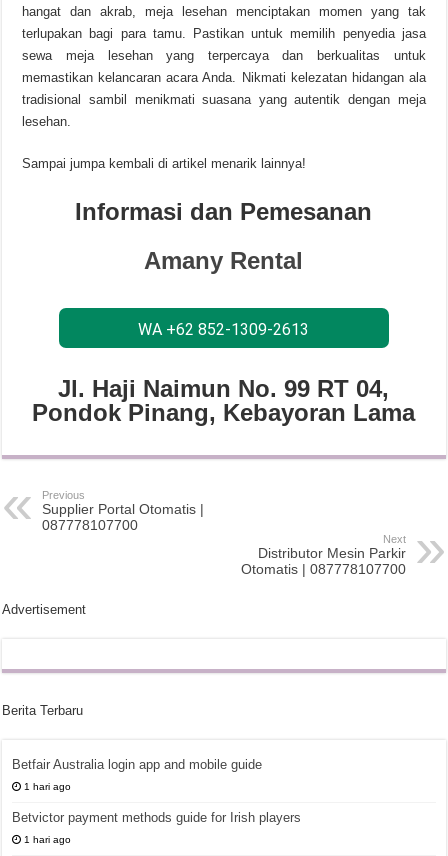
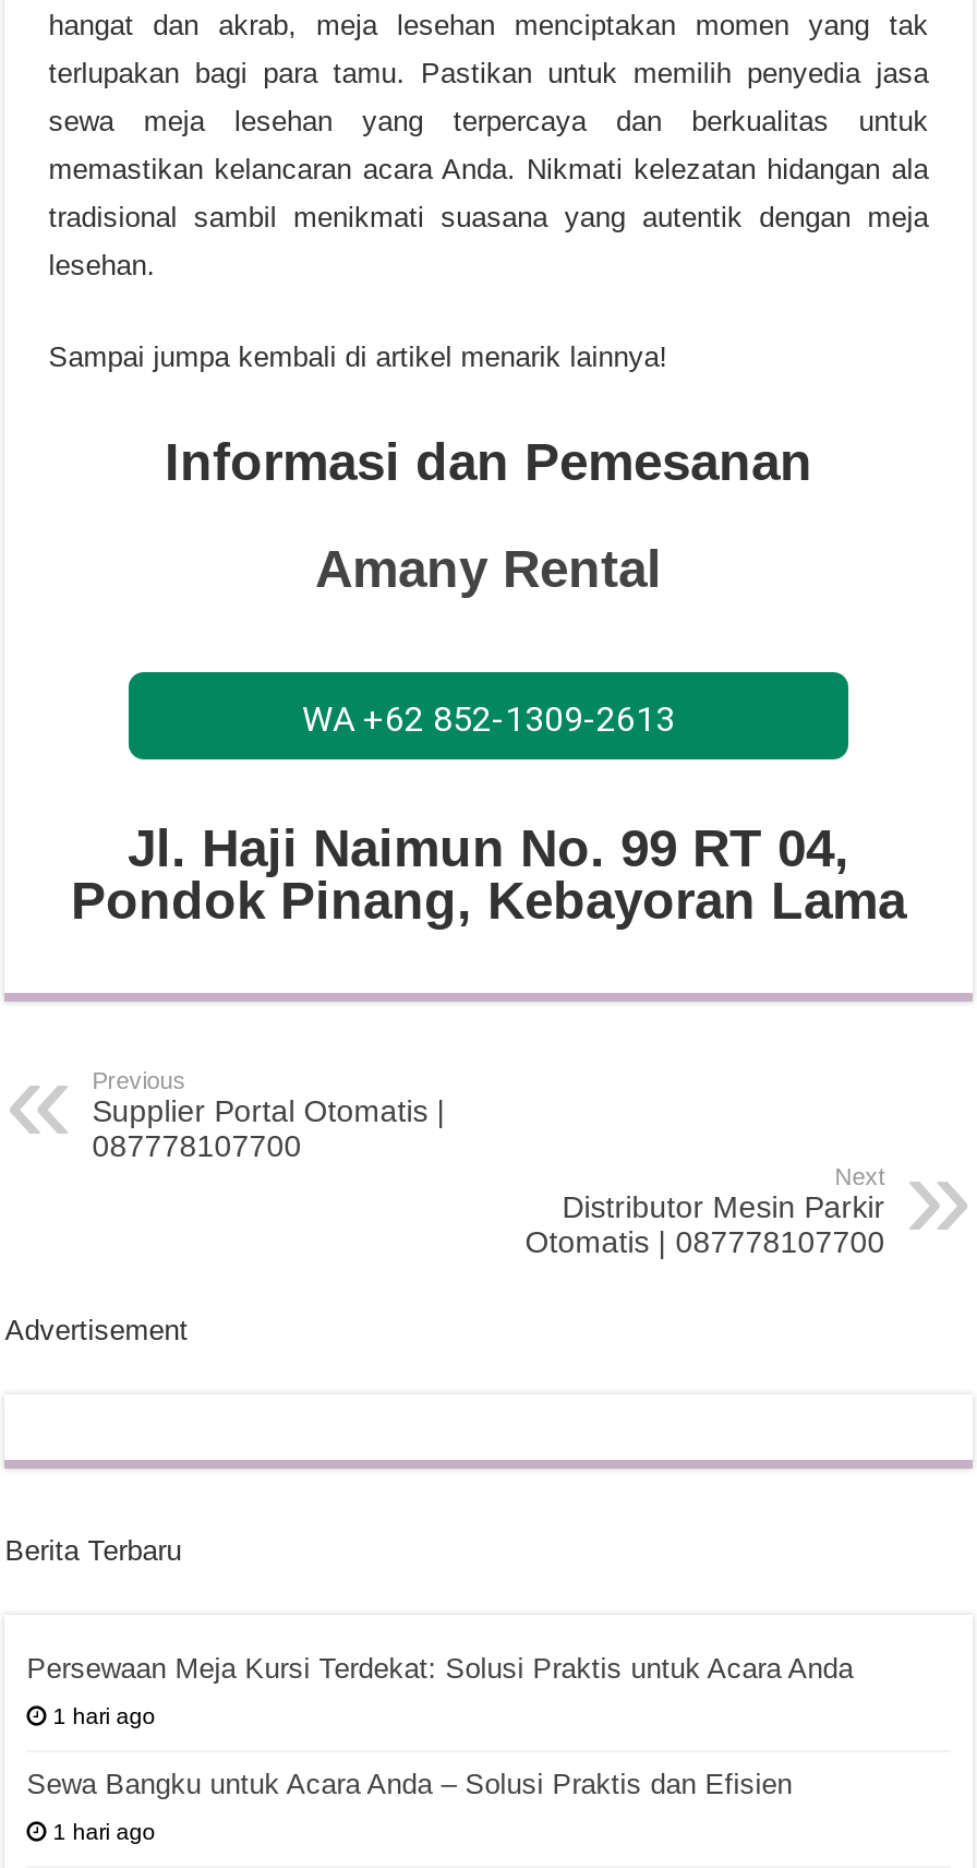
- Betfair Australia login app and mobile guide
+ Persewaan Meja Kursi Terdekat: Solusi Praktis untuk Acara Anda

- Betvictor payment methods guide for Irish players
+ Sewa Bangku untuk Acara Anda – Solusi Praktis dan Efisien
